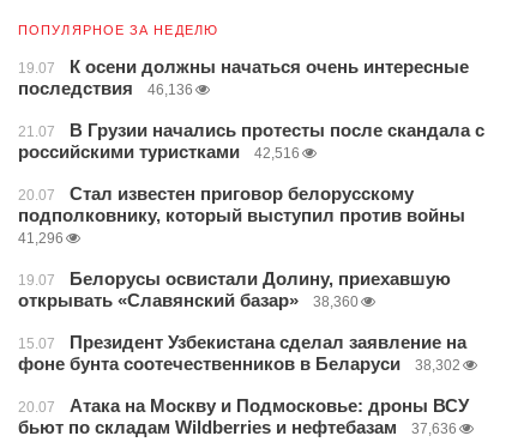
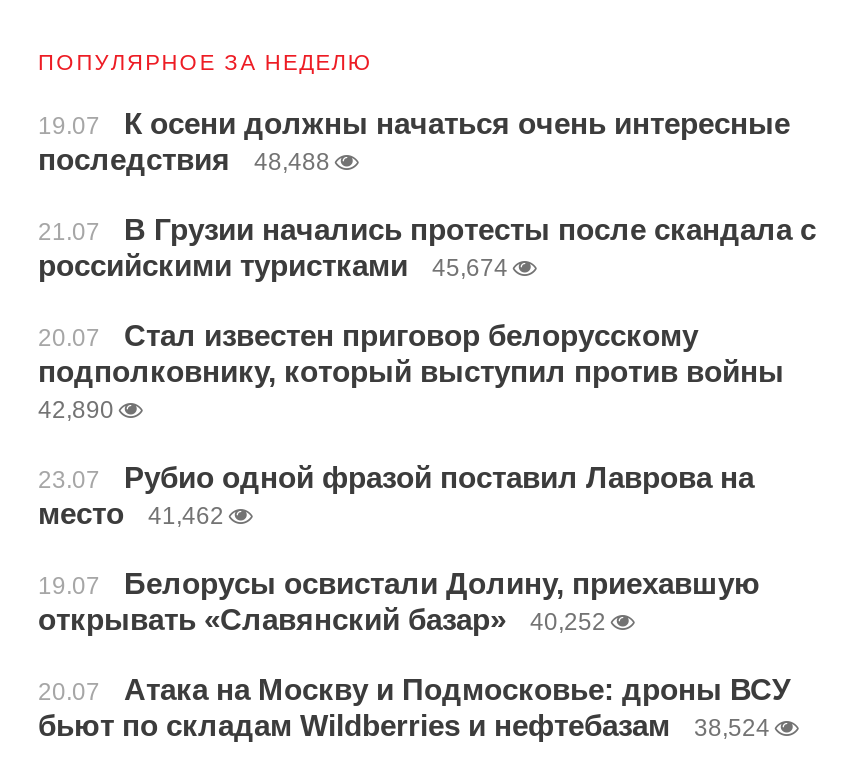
- последствия 46,136
+ последствия 48,488

- российскими туристками 42,516
+ российскими туристками 45,674

- 41,296
+ 42,890
+ 23.07
+ Рубио одной фразой поставил Лаврова на
+ место
+ 41,462

moved down: 19.07 | Белорусы освистали Долину, приехавшую | открывать «Славянский базар»

- 38,360
- 15.07
- Президент Узбекистана сделал заявление на
- фоне бунта соотечественников в Беларуси
- 38,302
+ 40,252

- бьют по складам Wildberries и нефтебазам 37,636
+ бьют по складам Wildberries и нефтебазам 38,524
